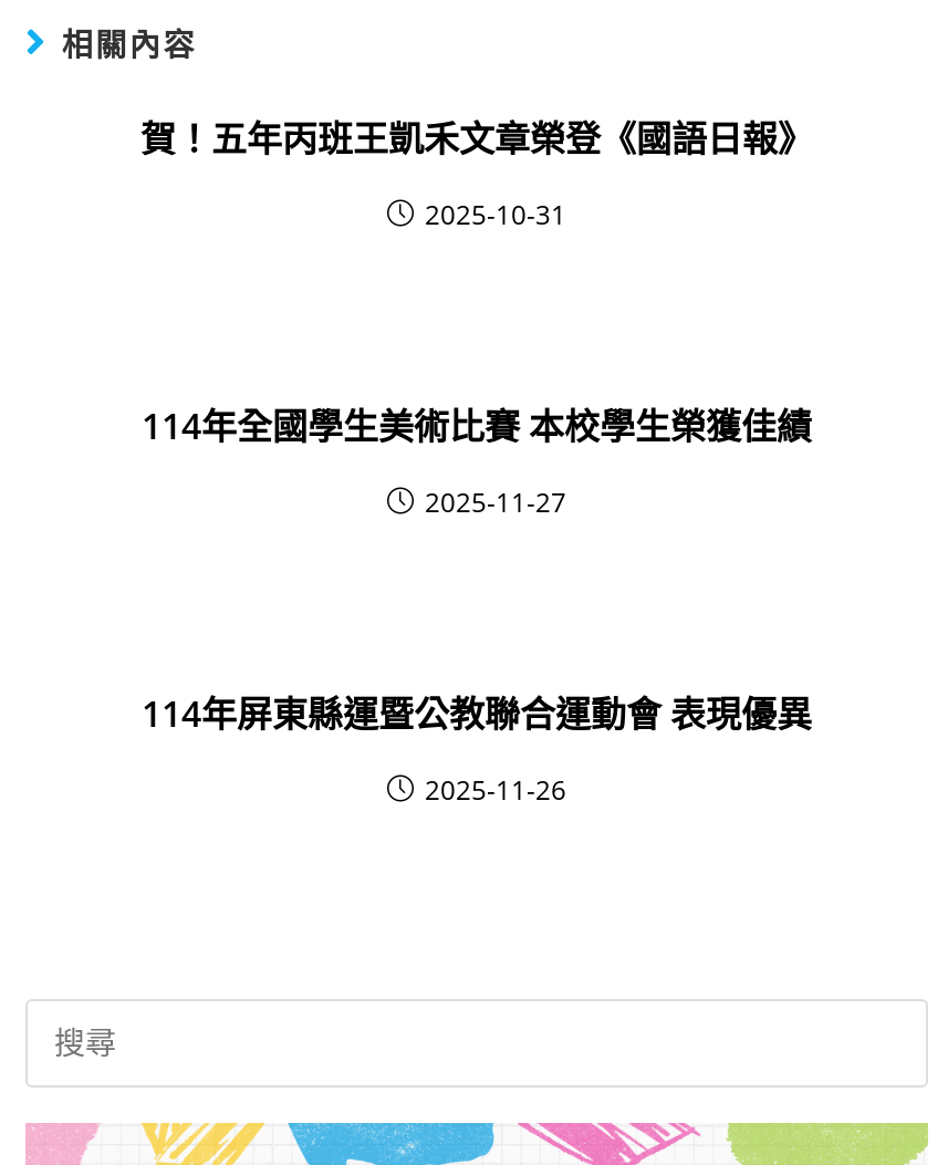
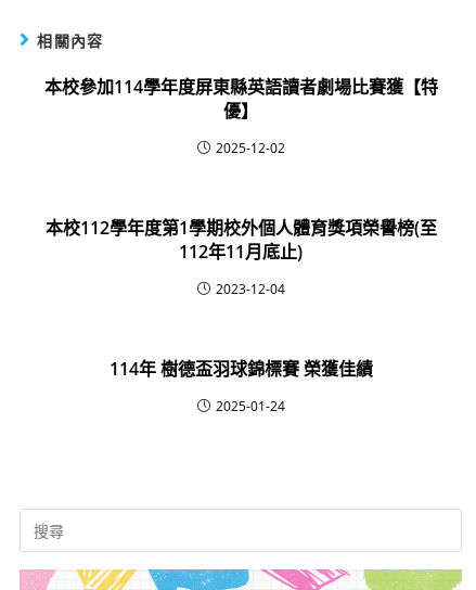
- 賀！五年丙班王凱禾文章榮登《國語日報》
+ 本校參加114學年度屏東縣英語讀者劇場比賽獲【特
+ 優】

- 2025-10-31
+ 2025-12-02

- 114年全國學生美術比賽 本校學生榮獲佳績
+ 本校112學年度第1學期校外個人體育獎項榮譽榜(至
+ 112年11月底止)

- 2025-11-27
+ 2023-12-04

- 114年屏東縣運暨公教聯合運動會 表現優異
+ 114年 樹德盃羽球錦標賽 榮獲佳績

- 2025-11-26
+ 2025-01-24
